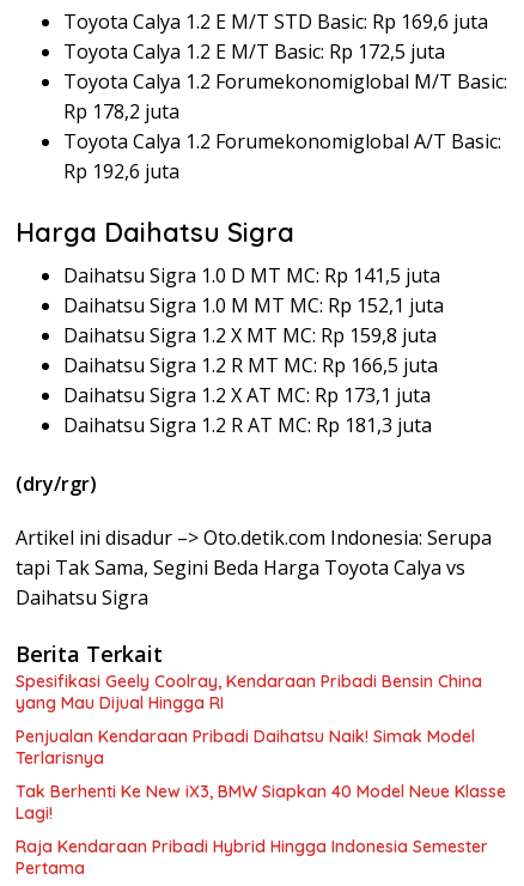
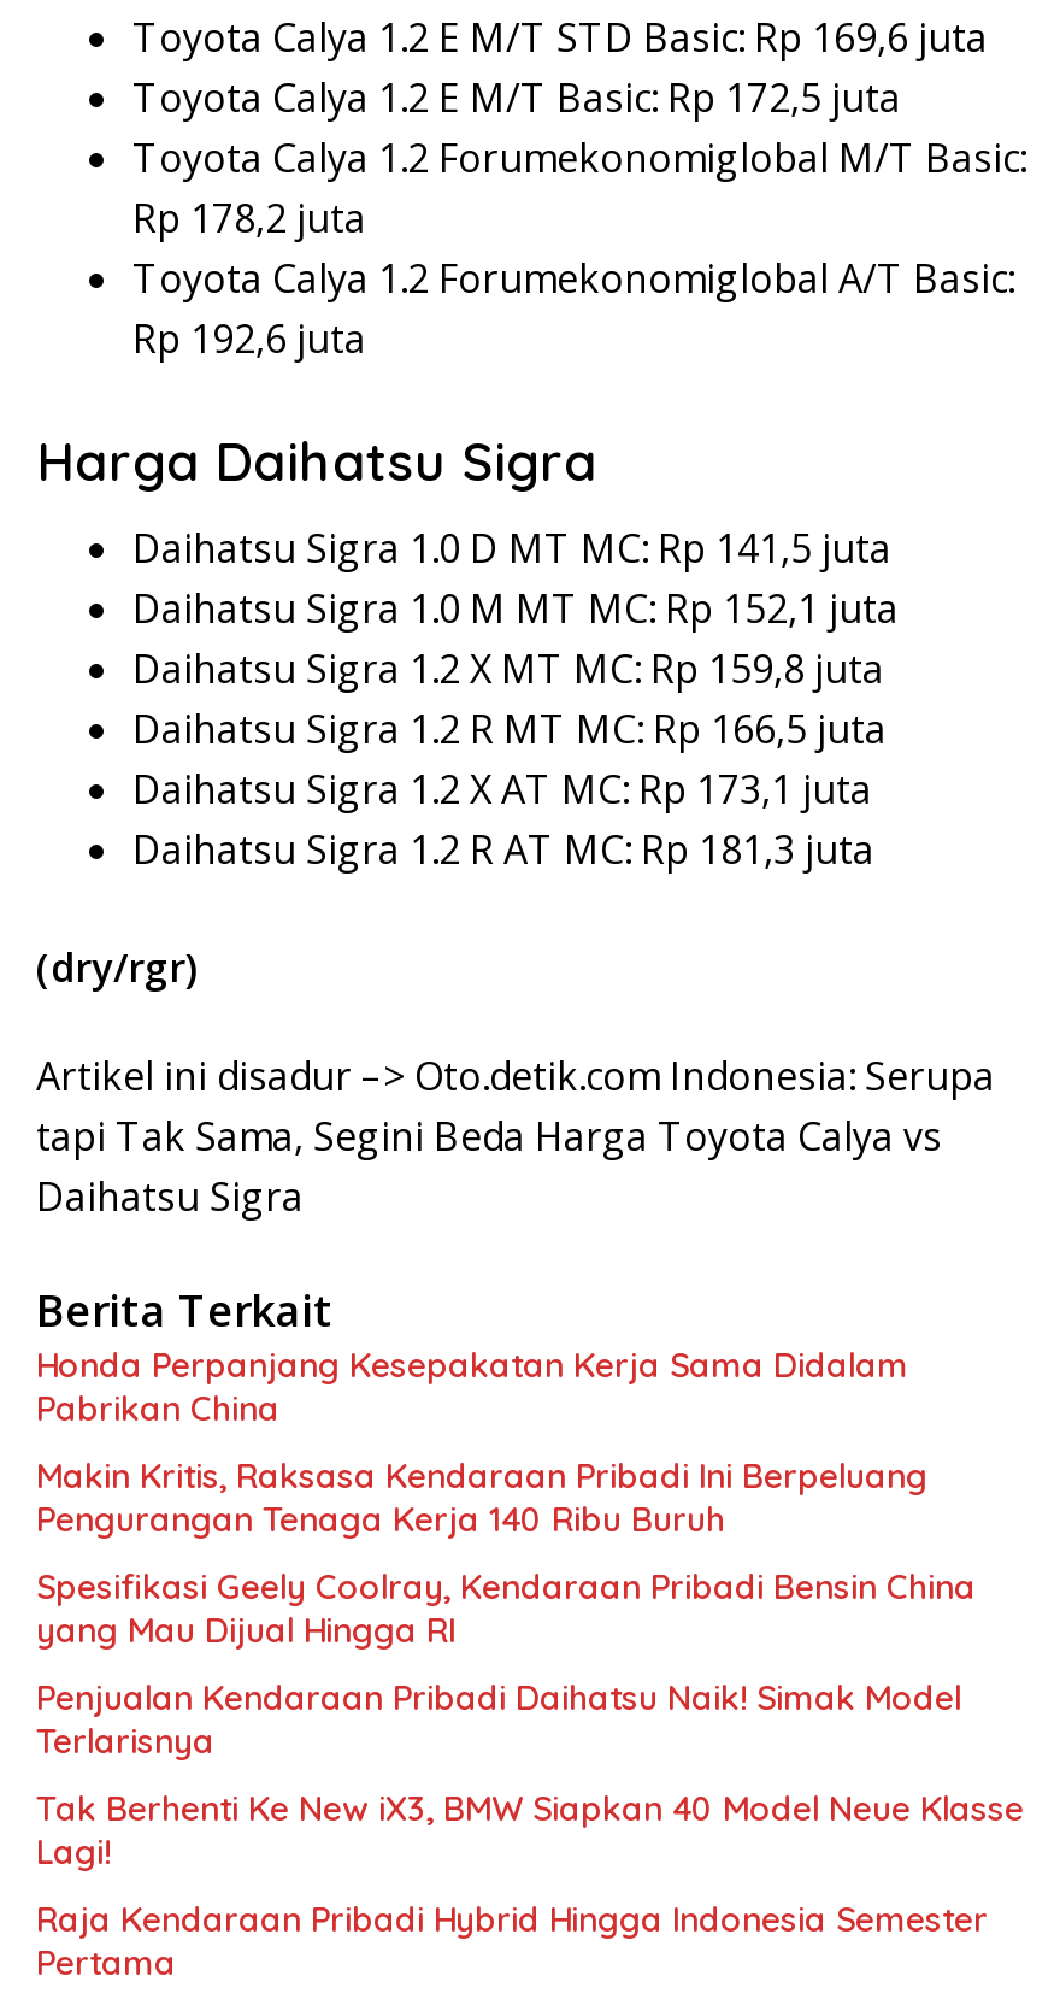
+ Honda Perpanjang Kesepakatan Kerja Sama Didalam
+ Pabrikan China
+ Makin Kritis, Raksasa Kendaraan Pribadi Ini Berpeluang
+ Pengurangan Tenaga Kerja 140 Ribu Buruh
